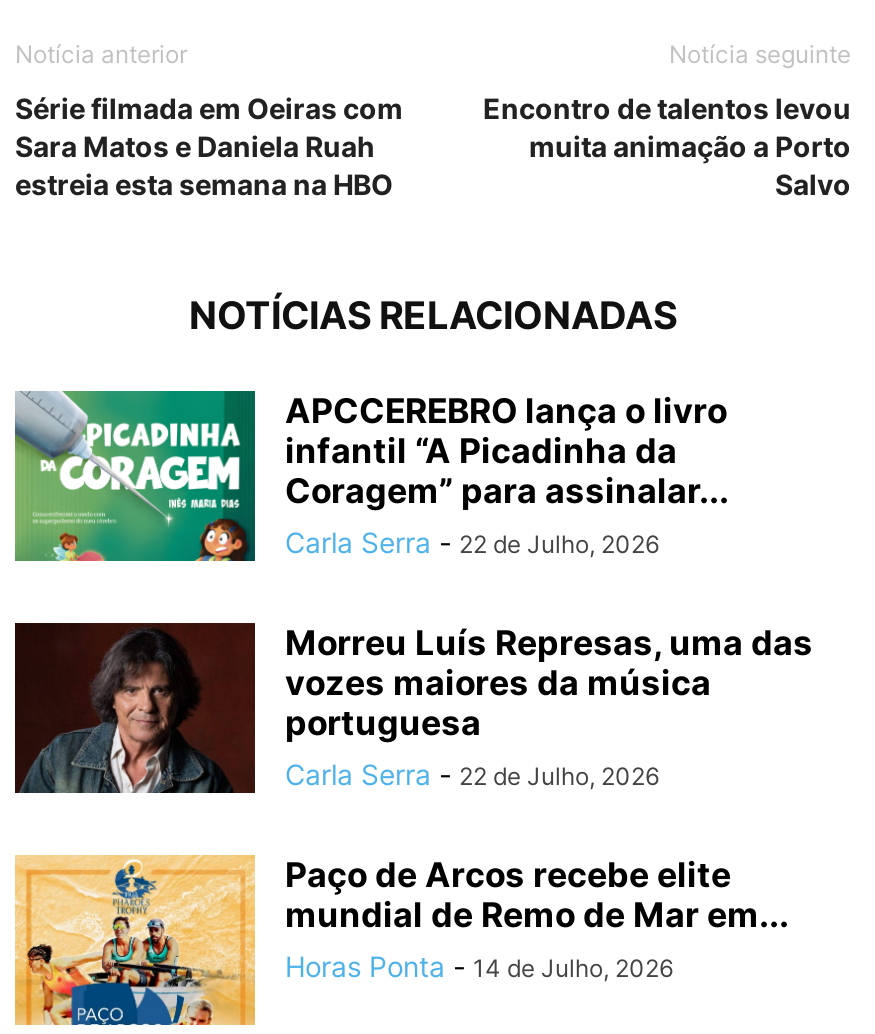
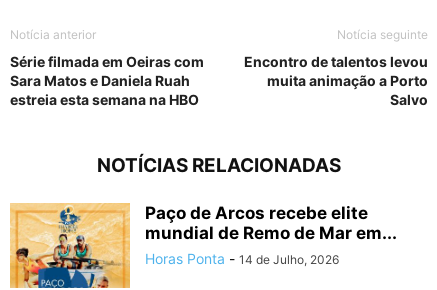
- [image]
- APCCEREBRO lança o livro
- infantil “A Picadinha da
- Coragem” para assinalar...
- Carla Serra - 22 de Julho, 2026
- Morreu Luís Represas, uma das
- vozes maiores da música
- portuguesa
- Carla Serra - 22 de Julho, 2026

- [image]
